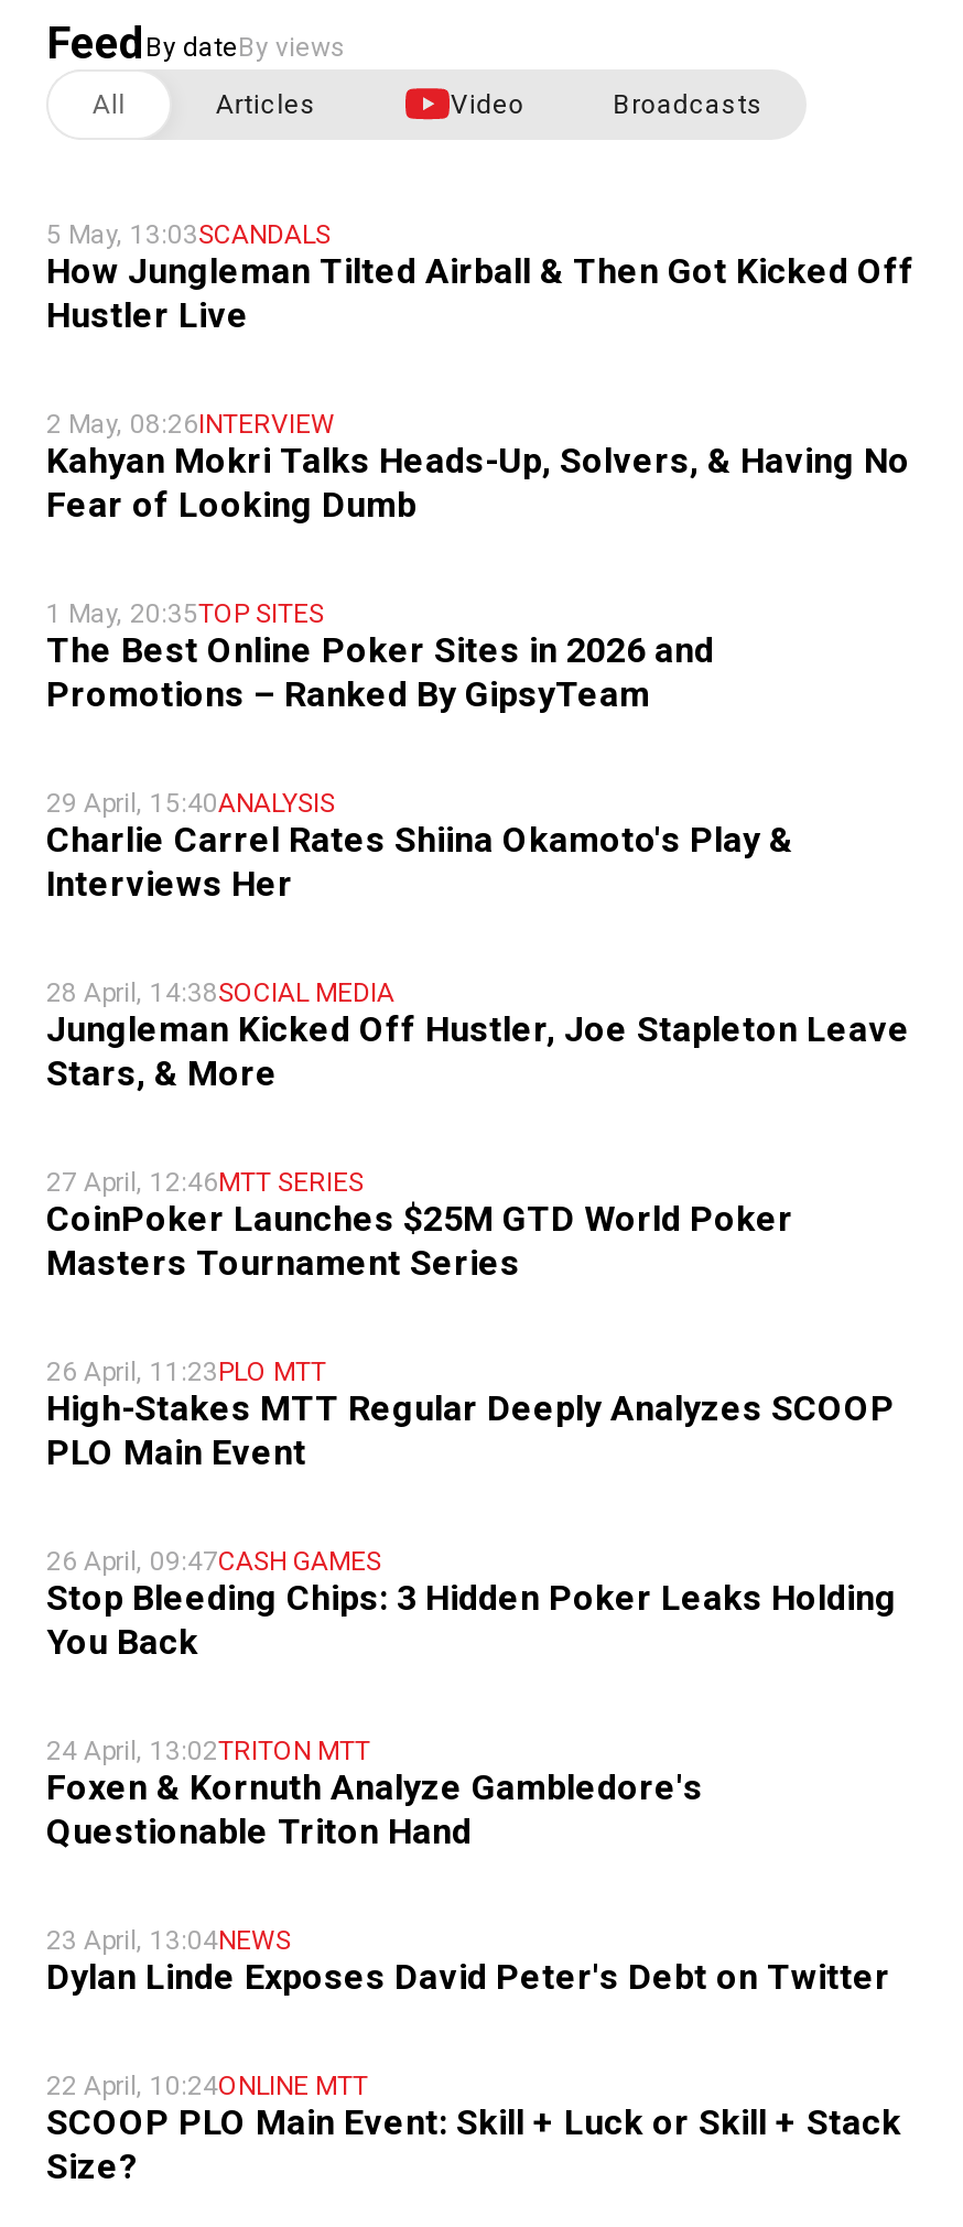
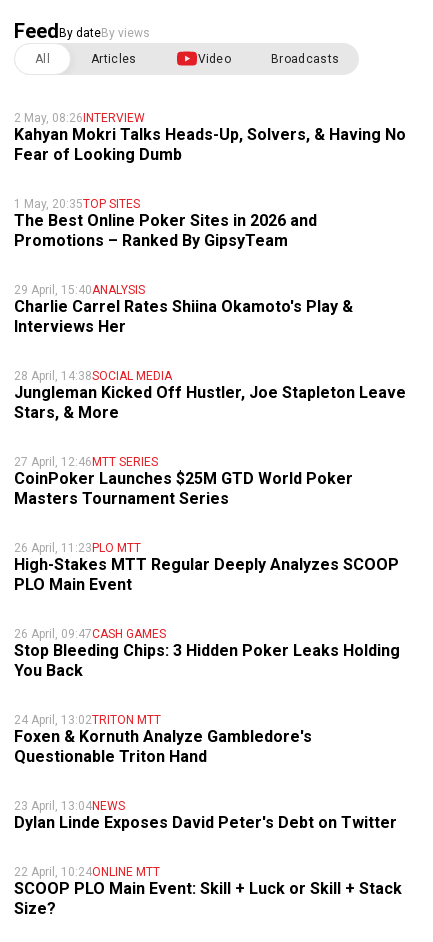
- 5 May, 13:03SCANDALS
- How Jungleman Tilted Airball & Then Got Kicked Off
- Hustler Live
